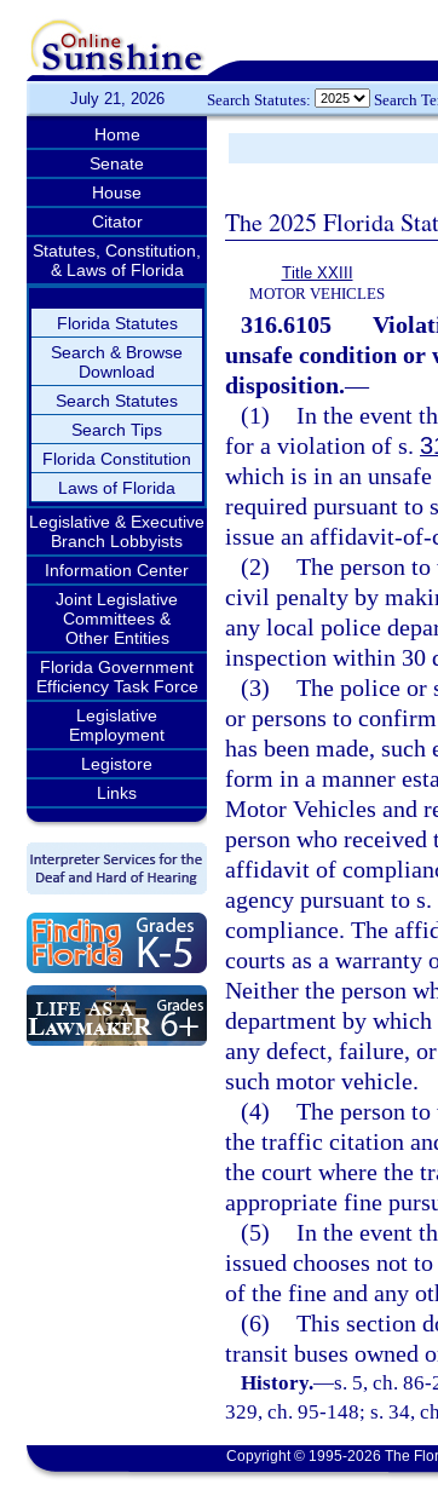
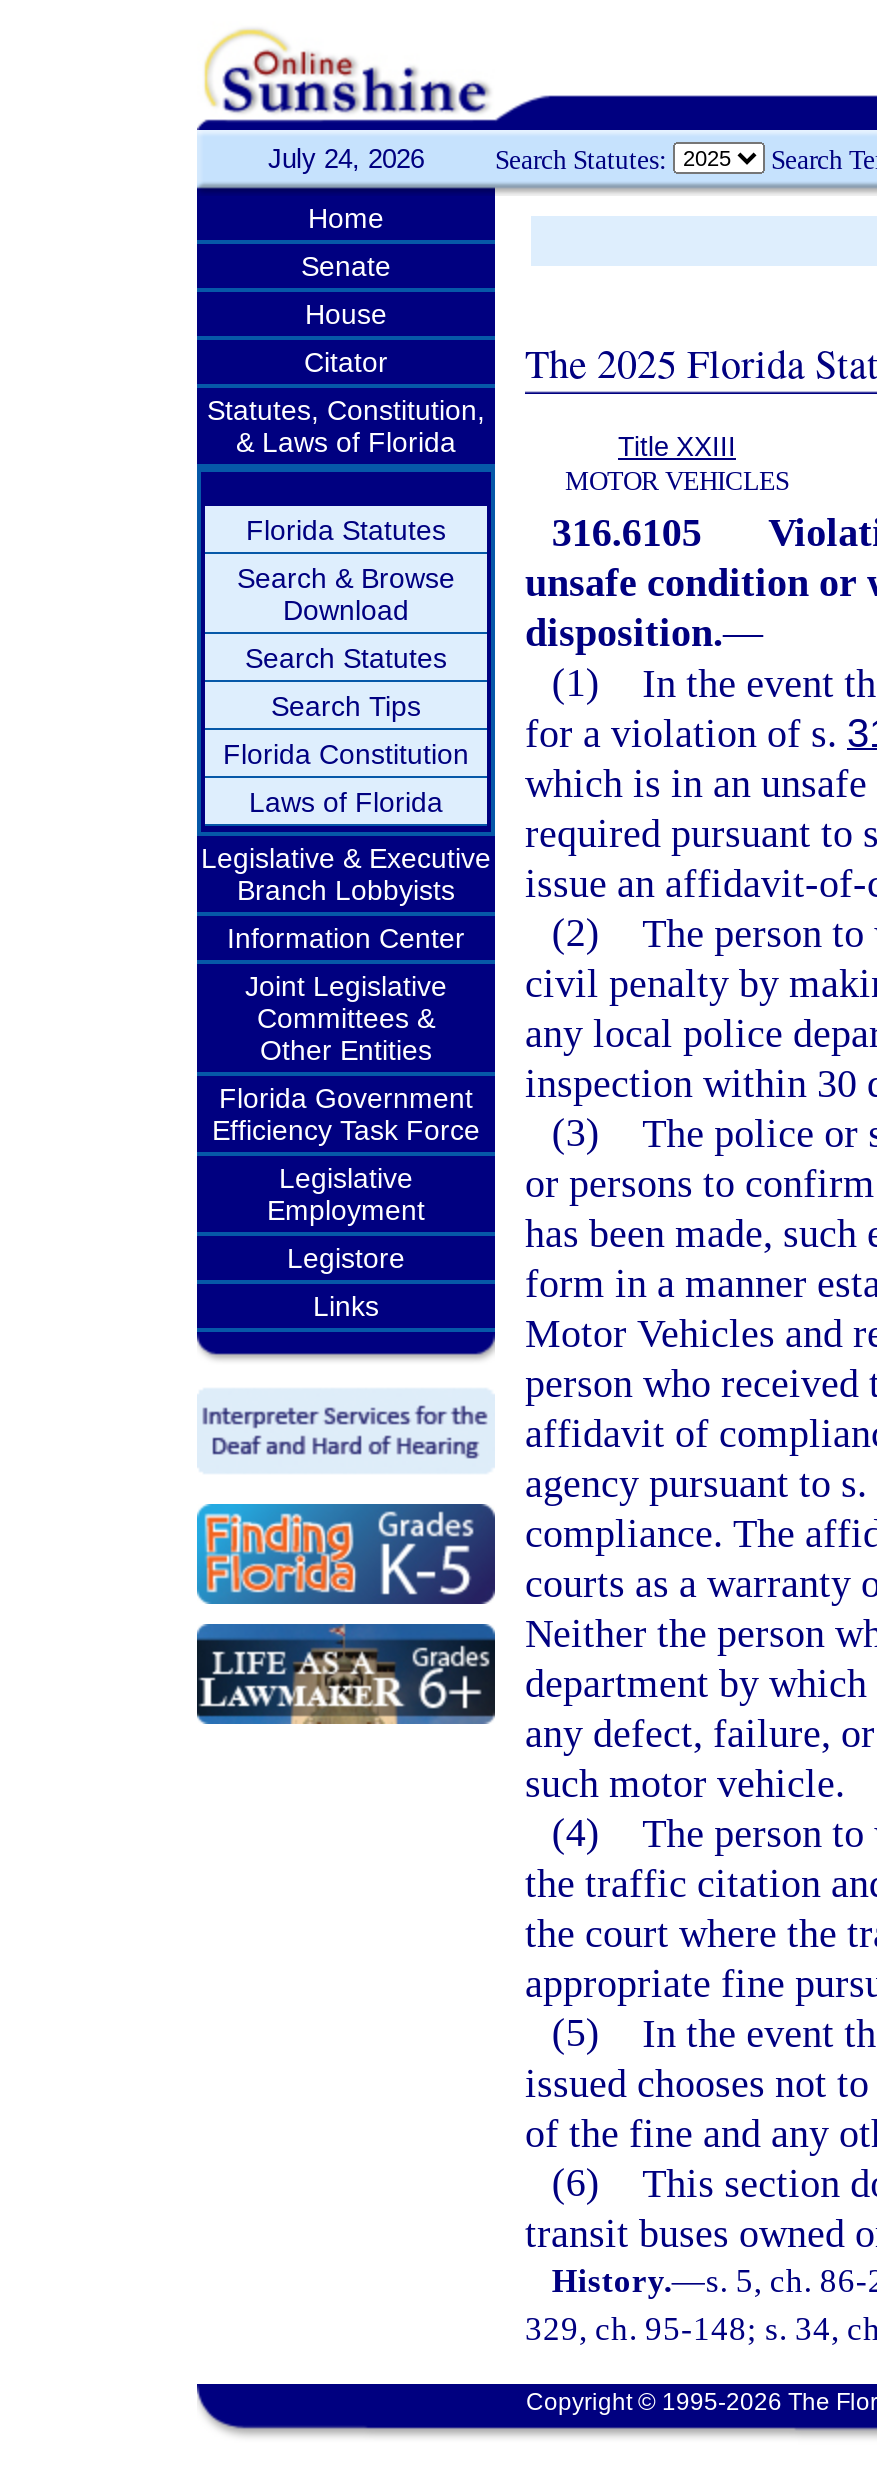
- July 21, 2026
+ July 24, 2026
